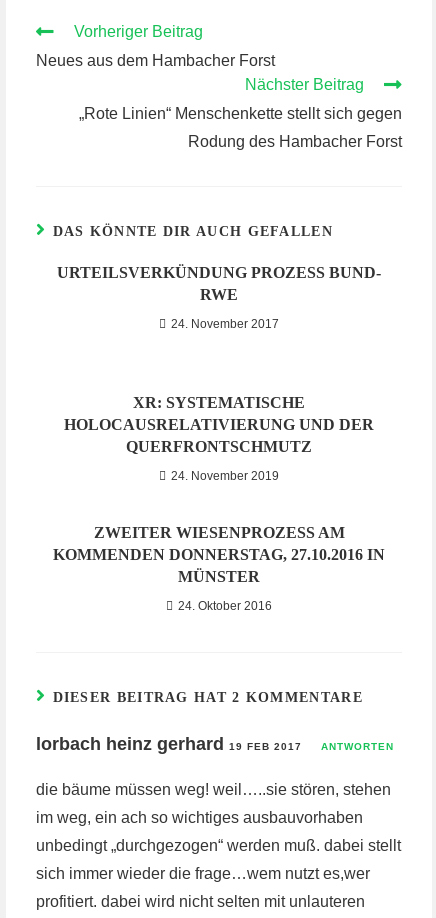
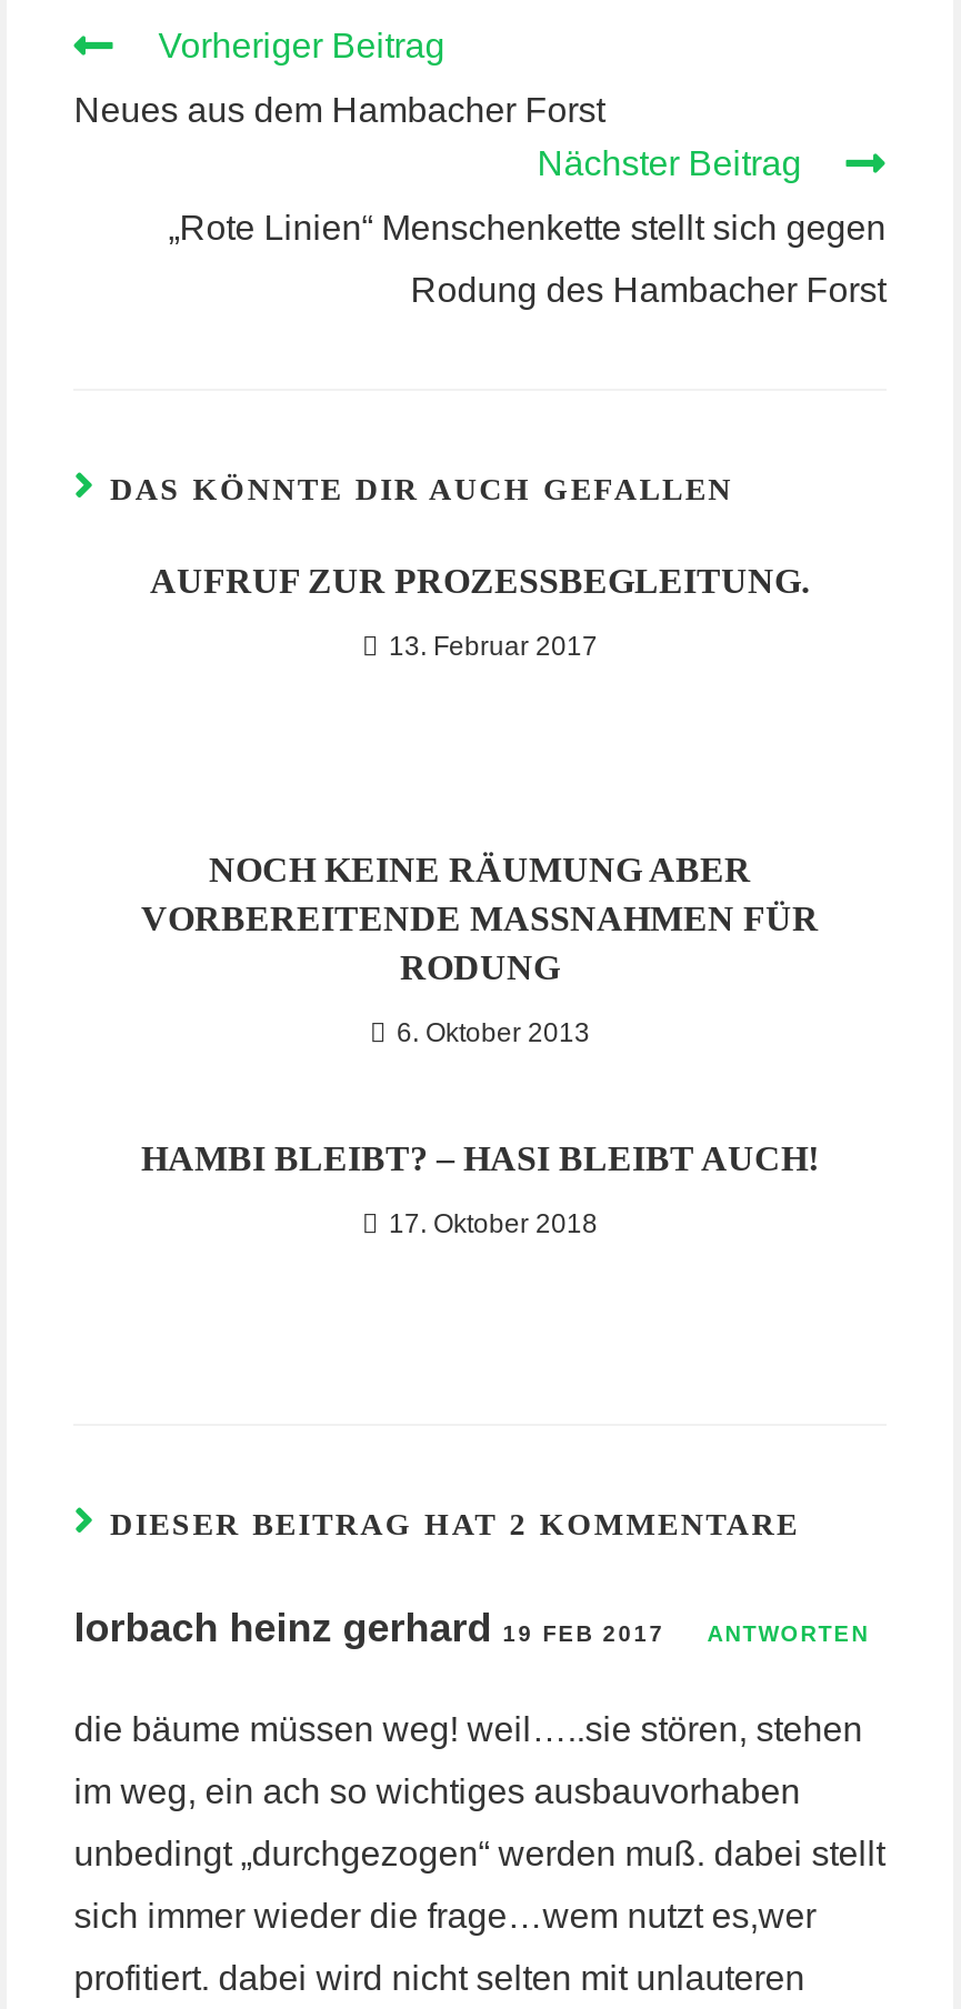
- URTEILSVERKÜNDUNG PROZESS BUND-
- RWE
+ AUFRUF ZUR PROZESSBEGLEITUNG.

- 24. November 2017
+ 13. Februar 2017

- XR: SYSTEMATISCHE
- HOLOCAUSRELATIVIERUNG UND DER
- QUERFRONTSCHMUTZ
+ NOCH KEINE RÄUMUNG ABER
+ VORBEREITENDE MASSNAHMEN FÜR R
+ ODUNG

- 24. November 2019
+ 6. Oktober 2013

- ZWEITER WIESENPROZESS AM
- KOMMENDEN DONNERSTAG, 27.10.2016 IN
- MÜNSTER
+ HAMBI BLEIBT? – HASI BLEIBT AUCH!

- 24. Oktober 2016
+ 17. Oktober 2018
